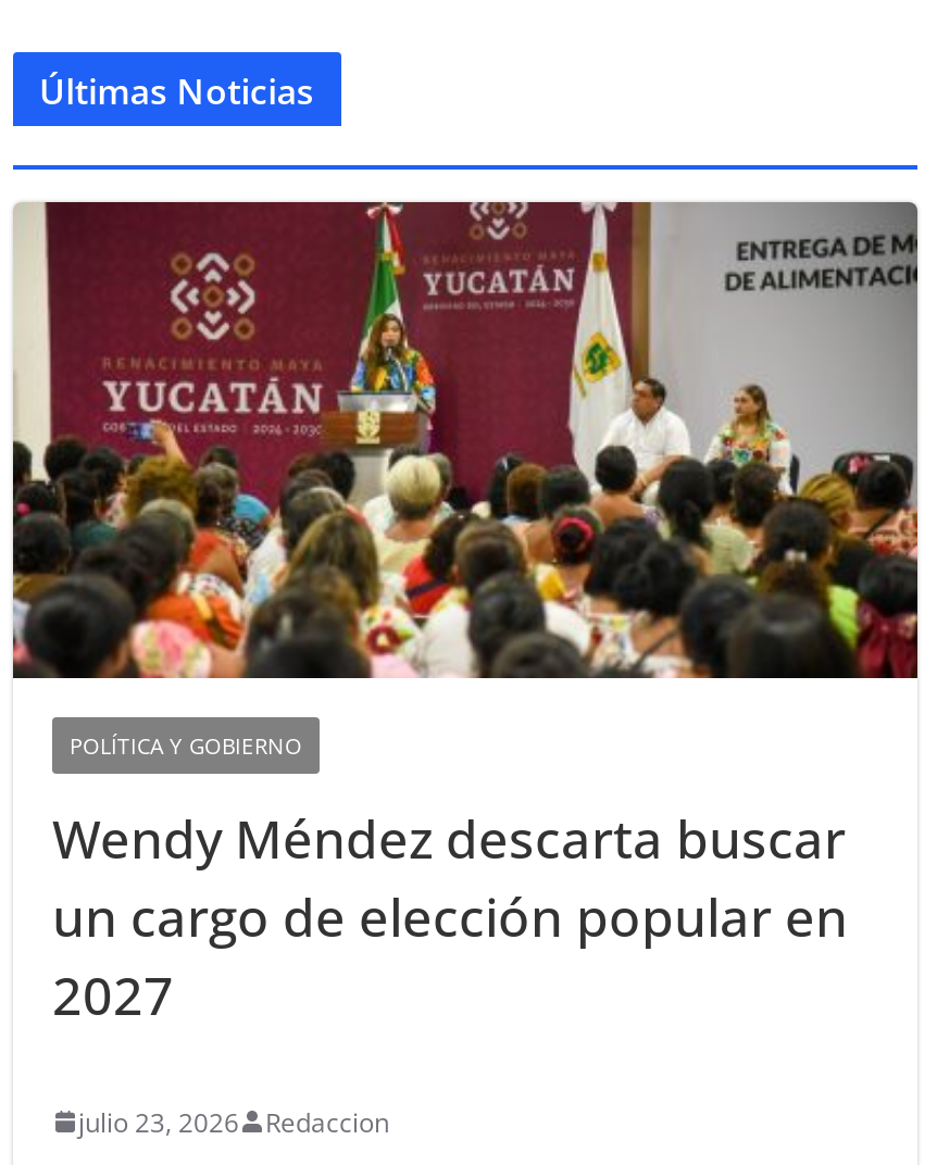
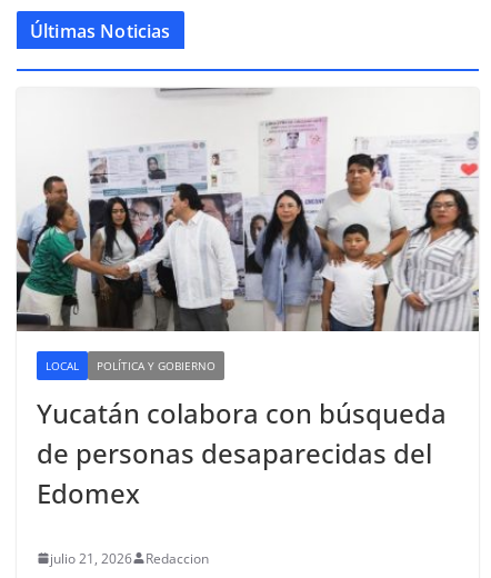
- [image]
+ [image]

+ LOCAL

- Wendy Méndez descarta buscar
- un cargo de elección popular en
- 2027
+ Yucatán colabora con búsqueda
+ de personas desaparecidas del
+ Edomex

- julio 23, 2026 Redaccion
+ julio 21, 2026 Redaccion
